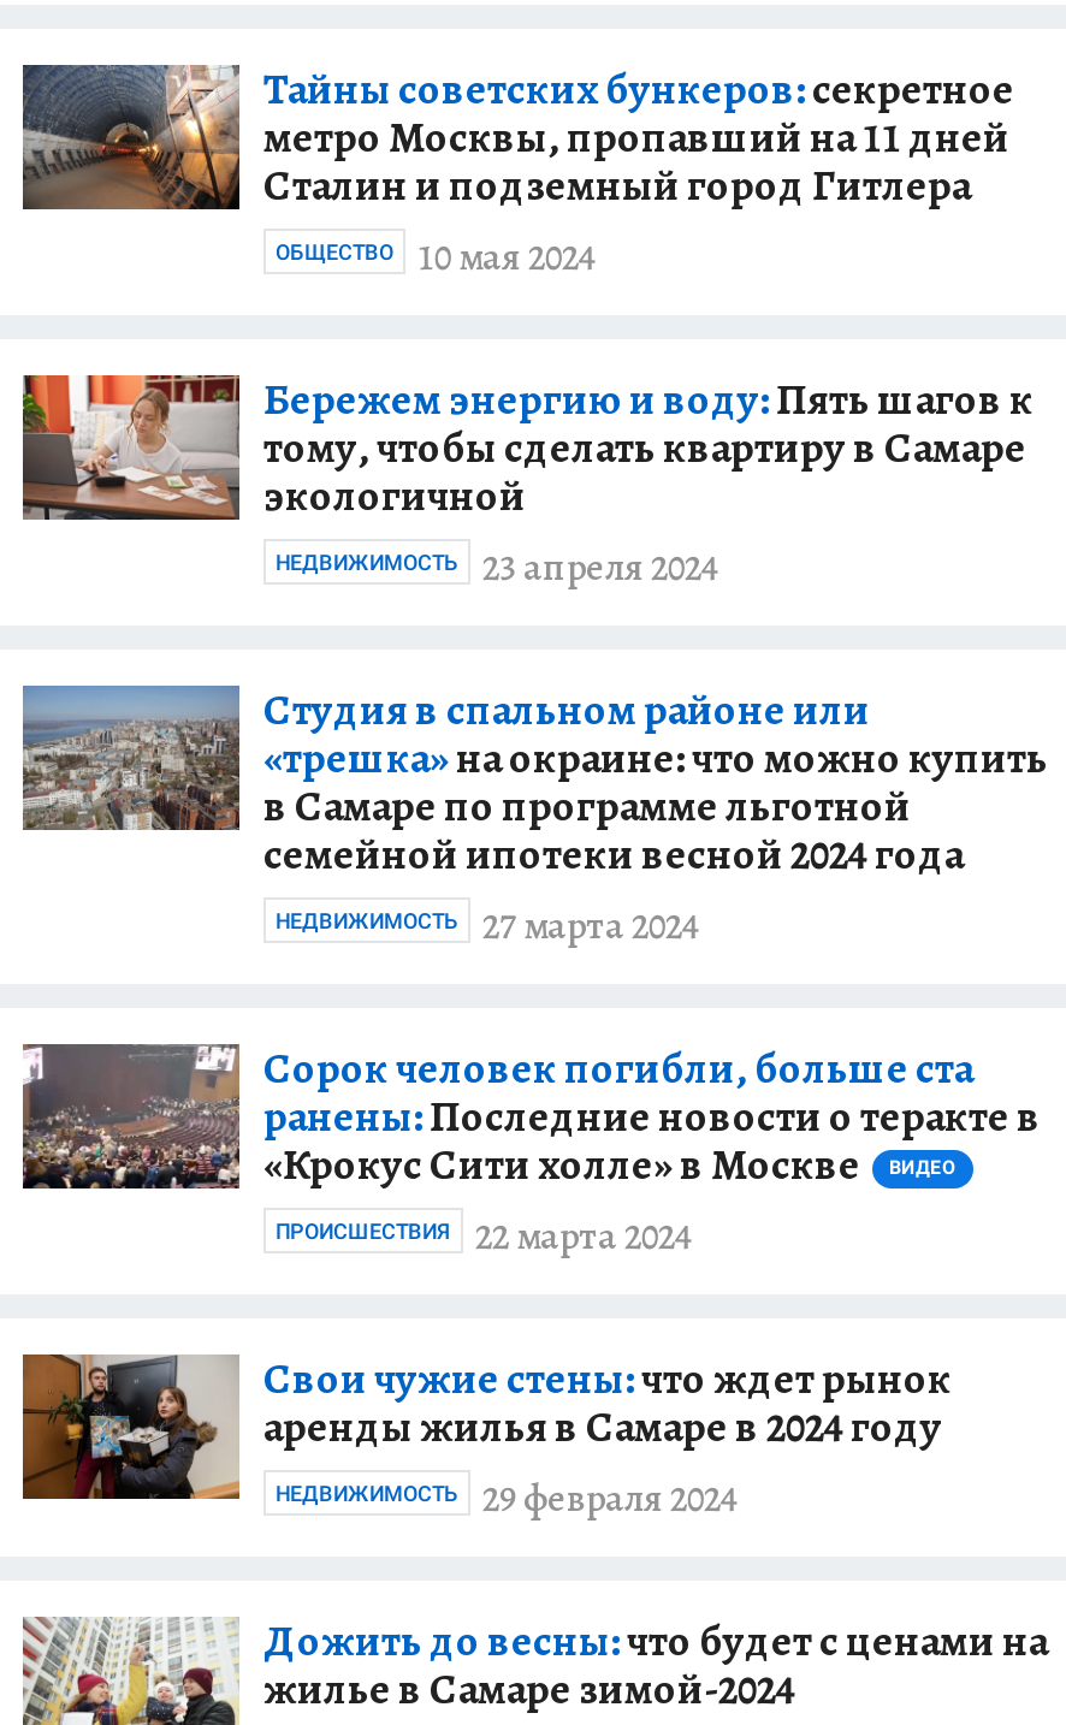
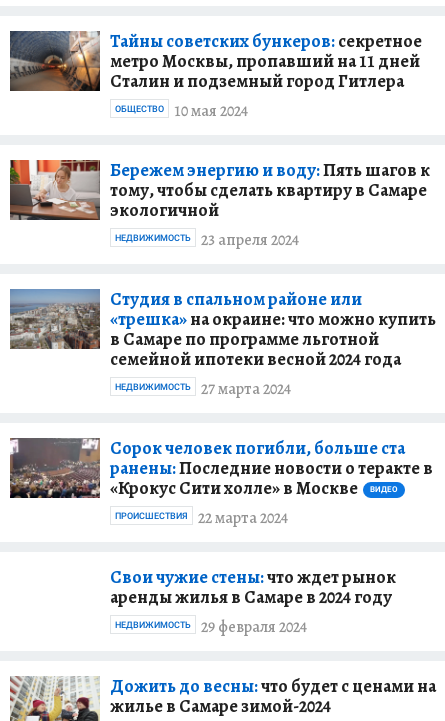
- [image]
